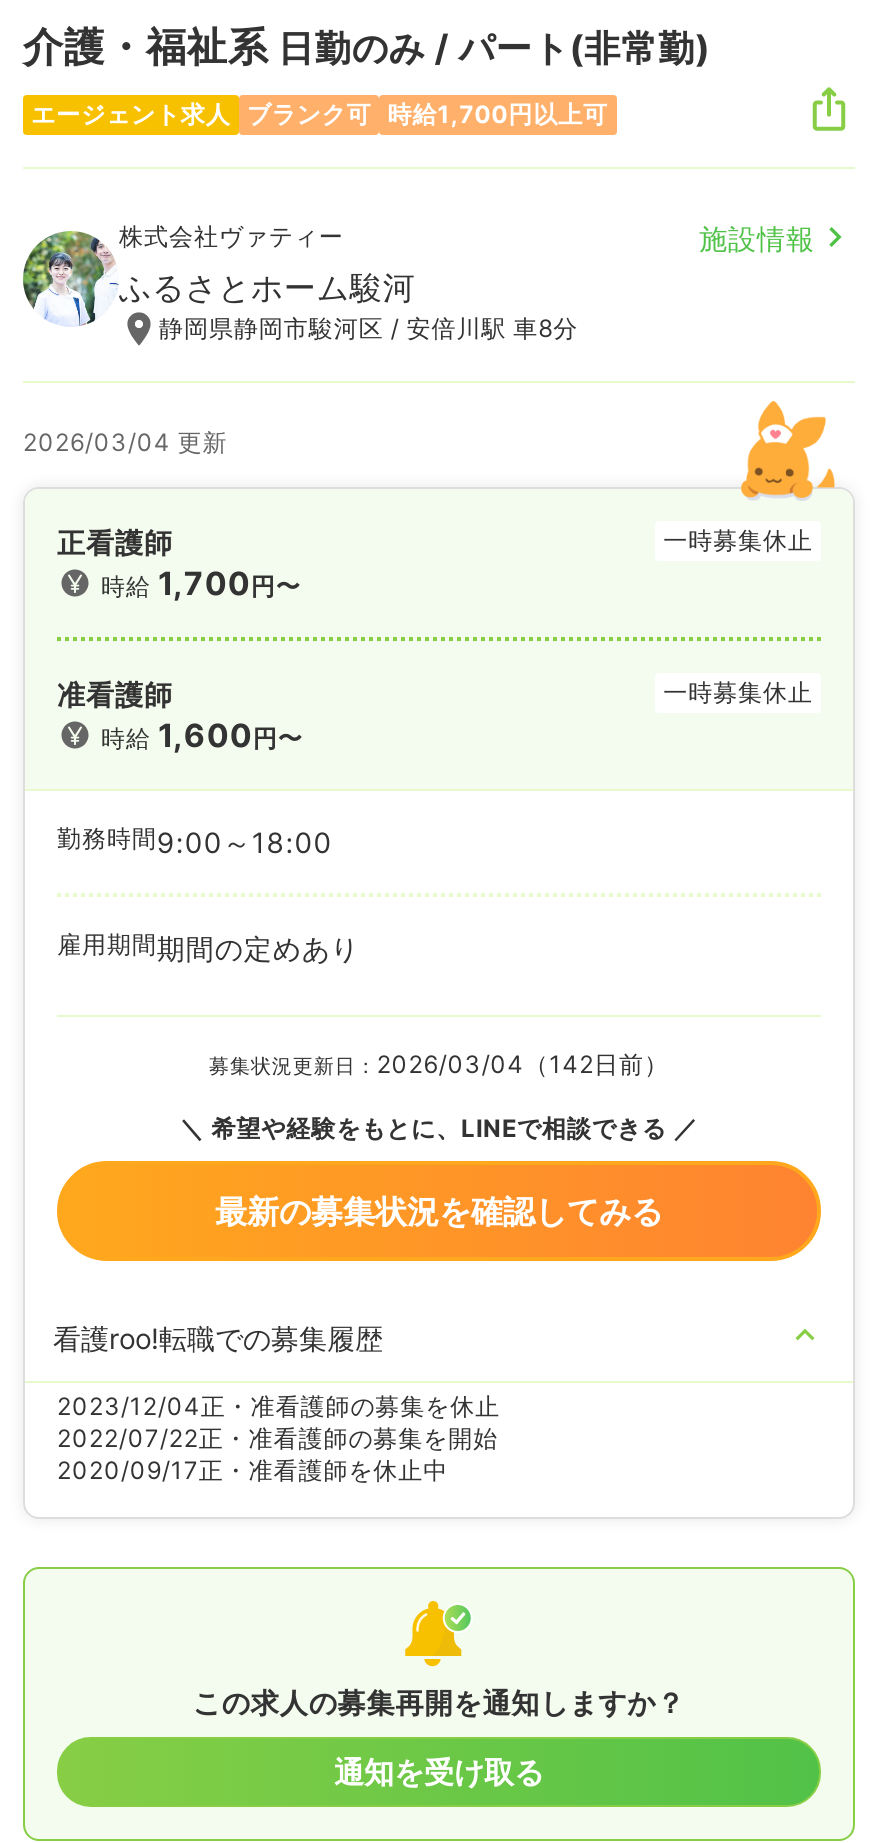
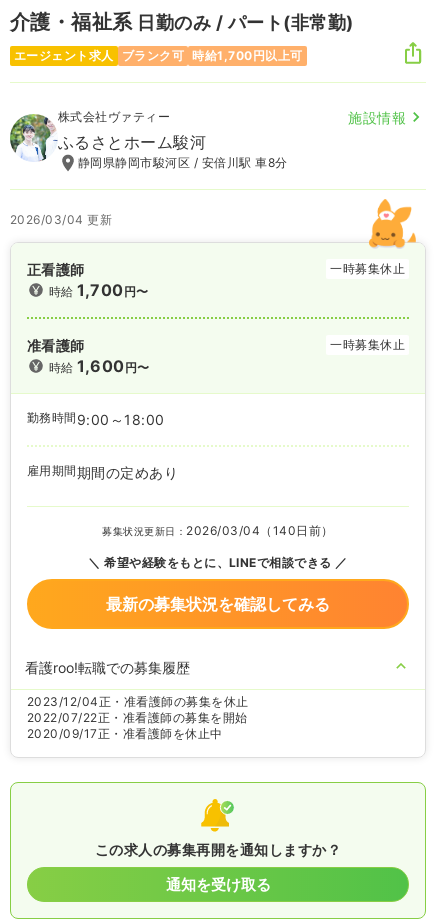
- 募集状況更新日：2026/03/04（142日前）
+ 募集状況更新日：2026/03/04（140日前）
